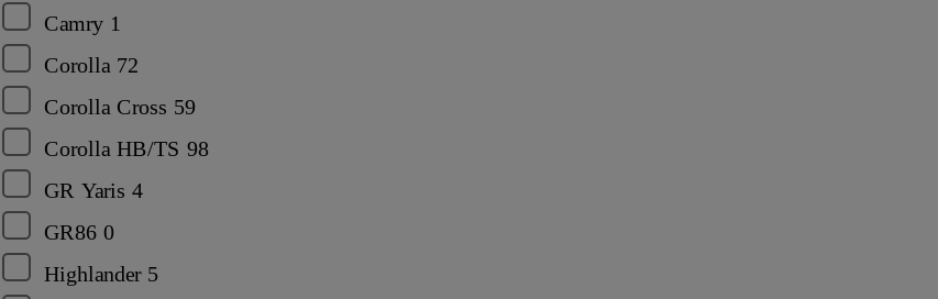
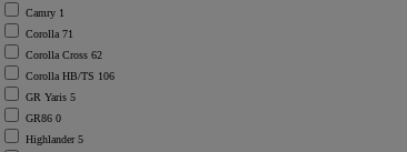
- Corolla 72
+ Corolla 71

- Corolla Cross 59
+ Corolla Cross 62

- Corolla HB/TS 98
+ Corolla HB/TS 106

- GR Yaris 4
+ GR Yaris 5
